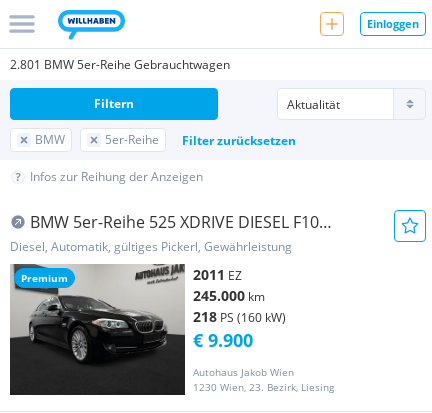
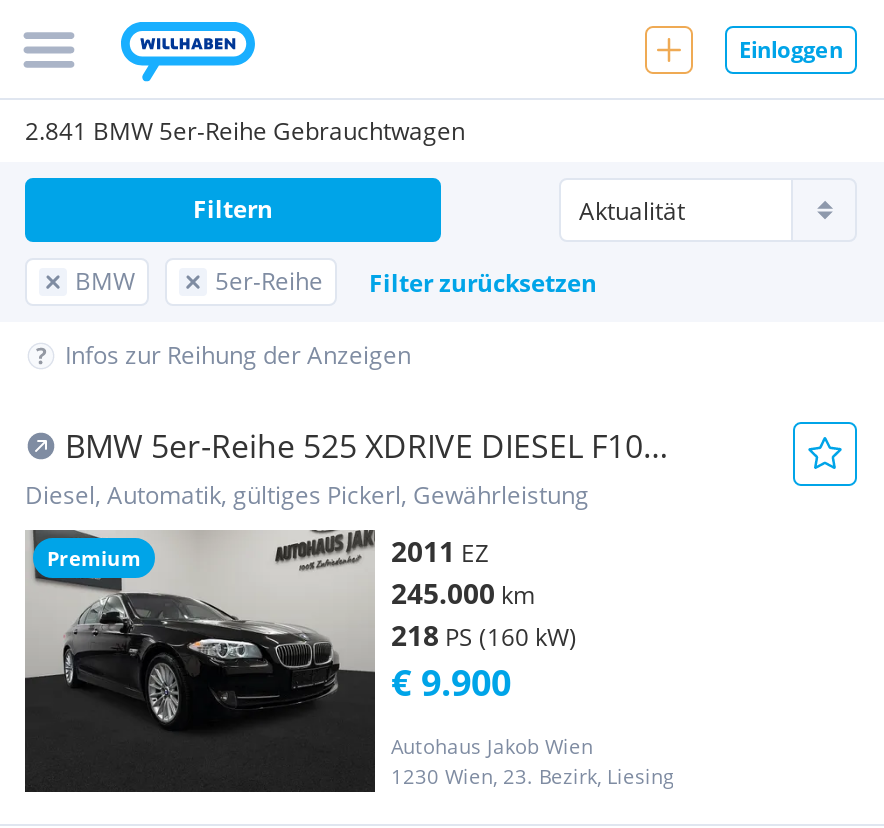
- 2.801 BMW 5er-Reihe Gebrauchtwagen
+ 2.841 BMW 5er-Reihe Gebrauchtwagen
